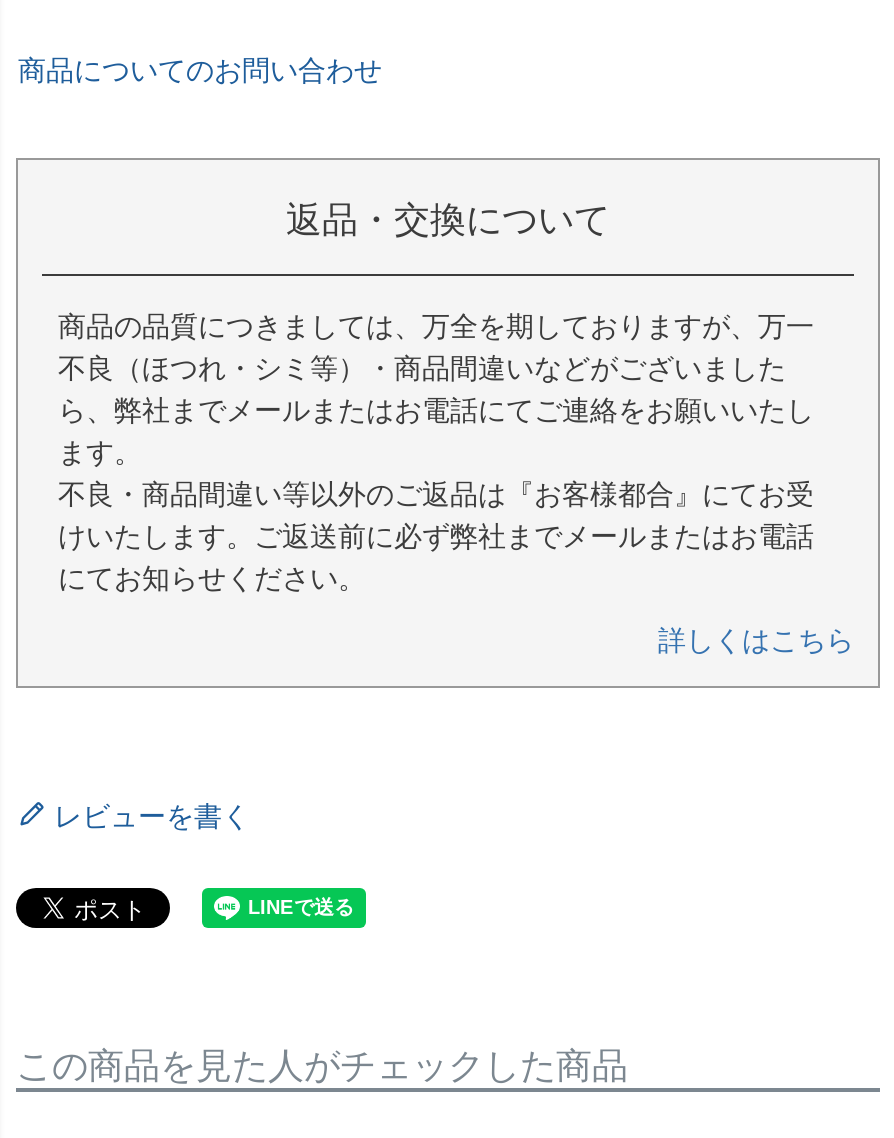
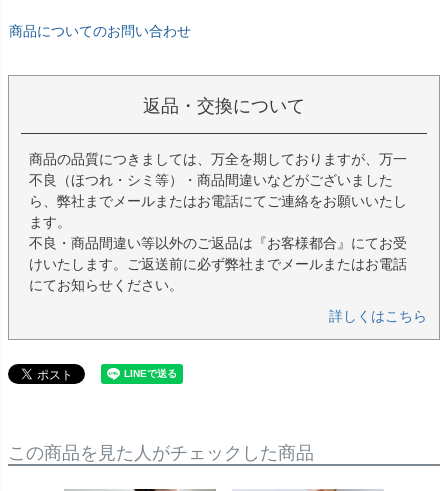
- レビューを書く
